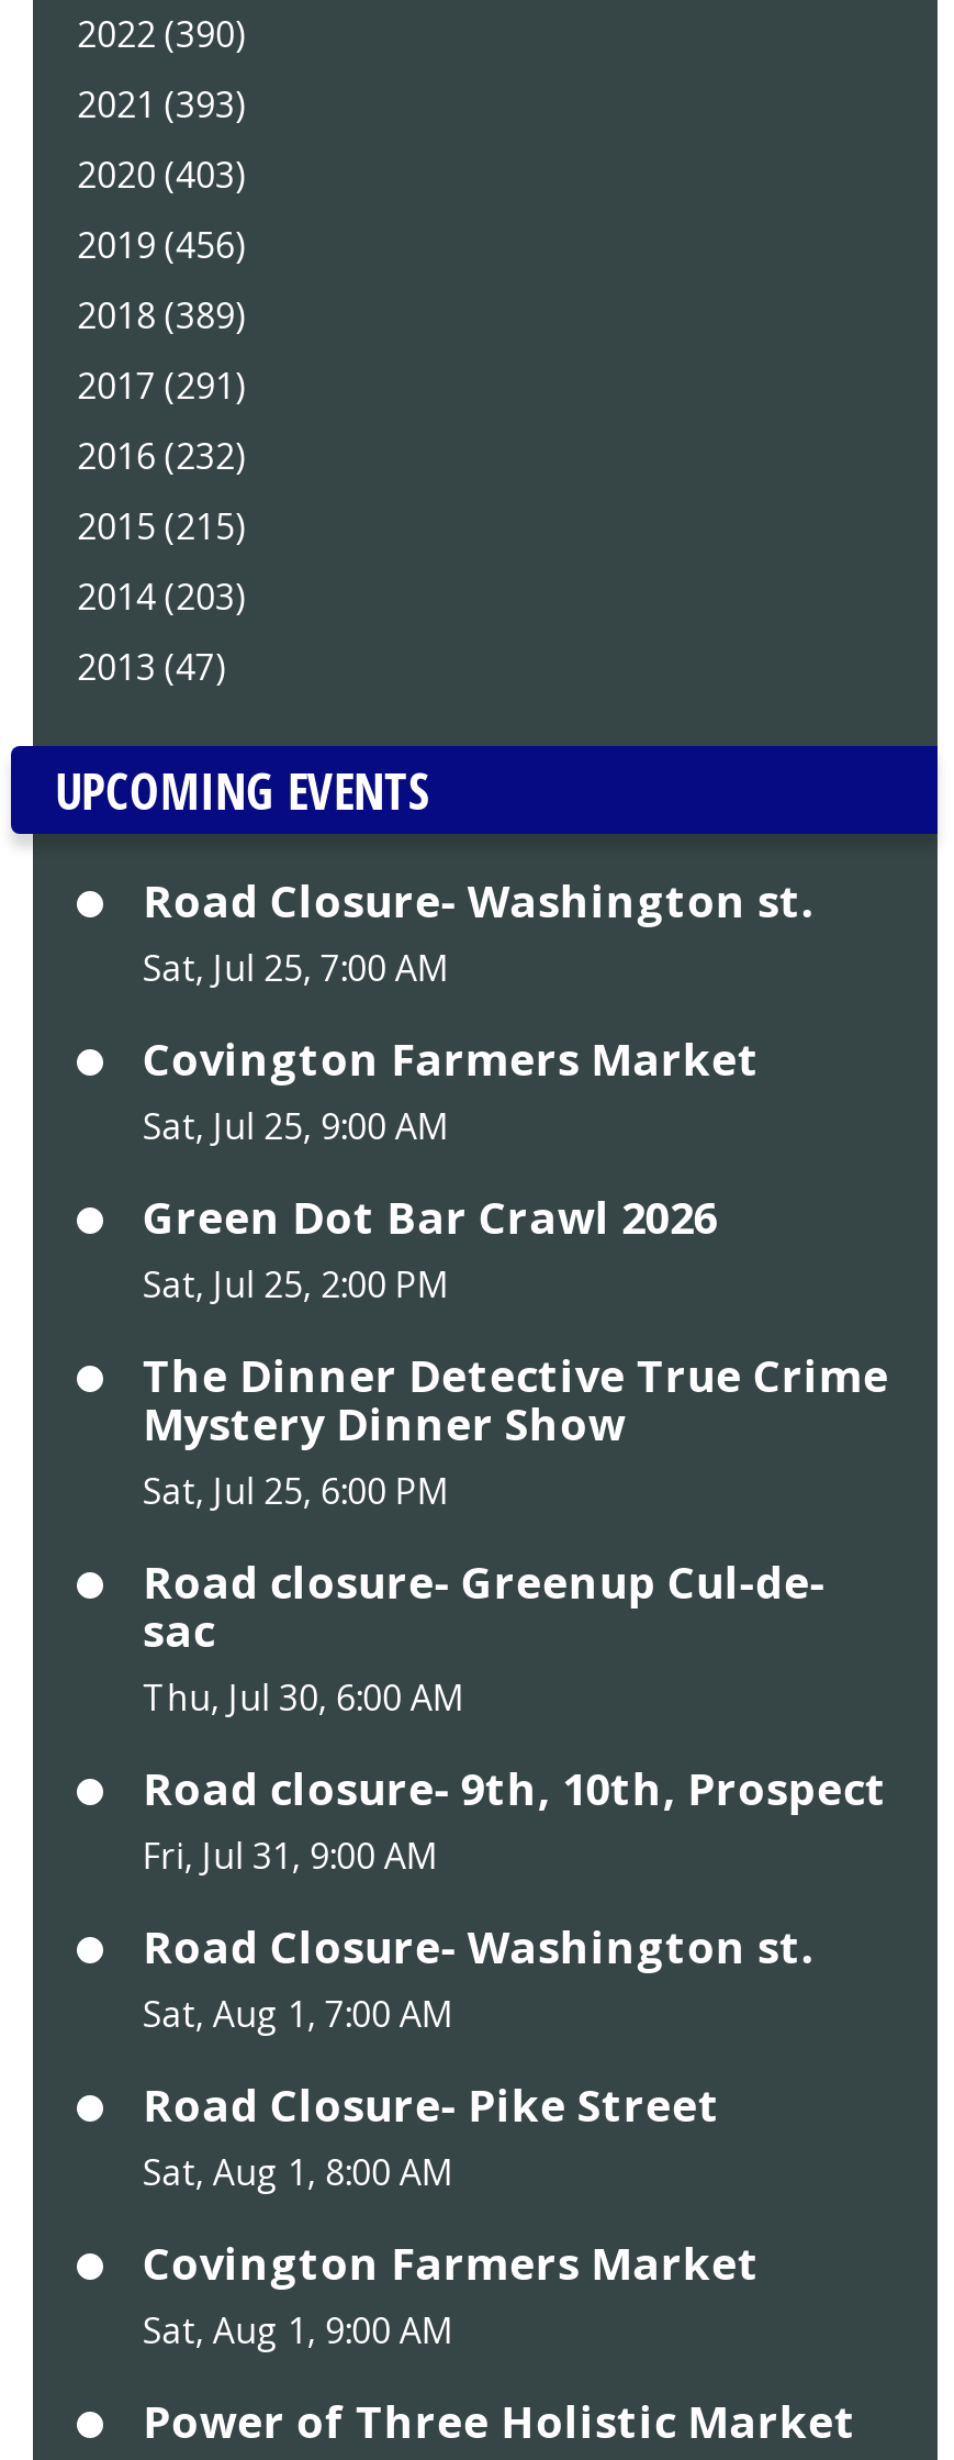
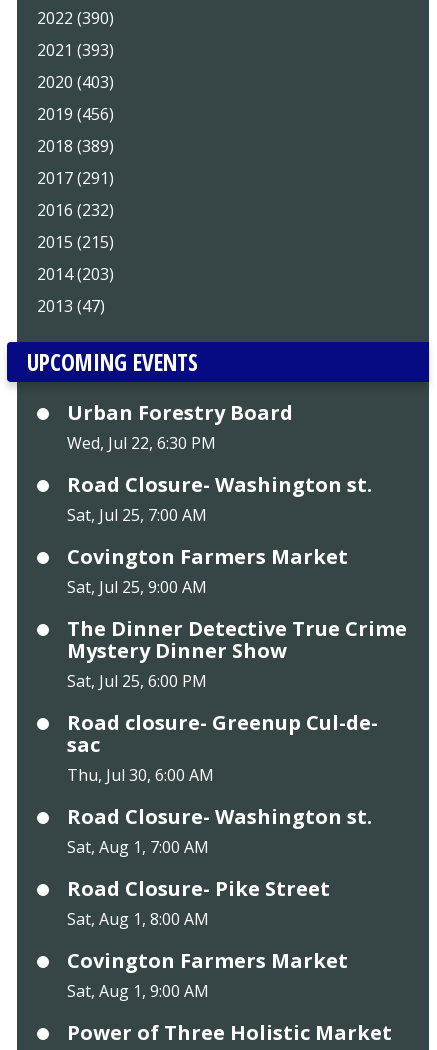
+ Urban Forestry Board
+ Wed, Jul 22, 6:30 PM

moved down: Road Closure- Washington st. | Sat, Jul 25, 7:00 AM | Covington Farmers Market | Sat, Jul 25, 9:00 AM

- Green Dot Bar Crawl 2026
- Sat, Jul 25, 2:00 PM

- Road closure- 9th, 10th, Prospect
- Fri, Jul 31, 9:00 AM
